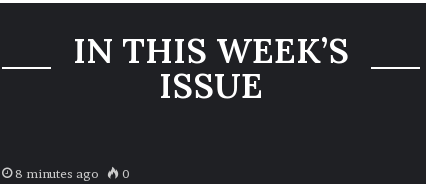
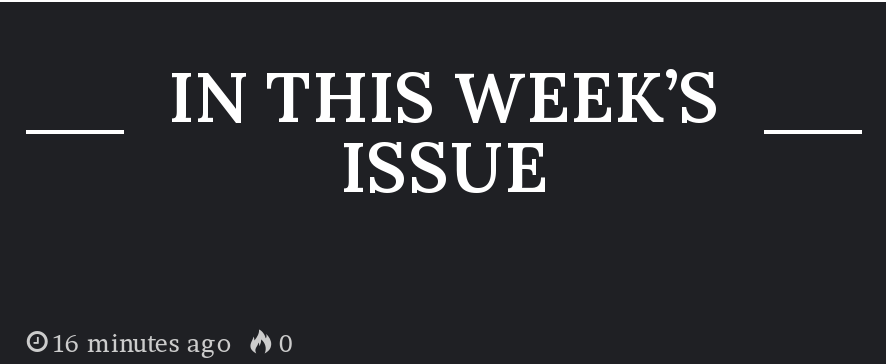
- 8 minutes ago 0
+ 16 minutes ago 0
